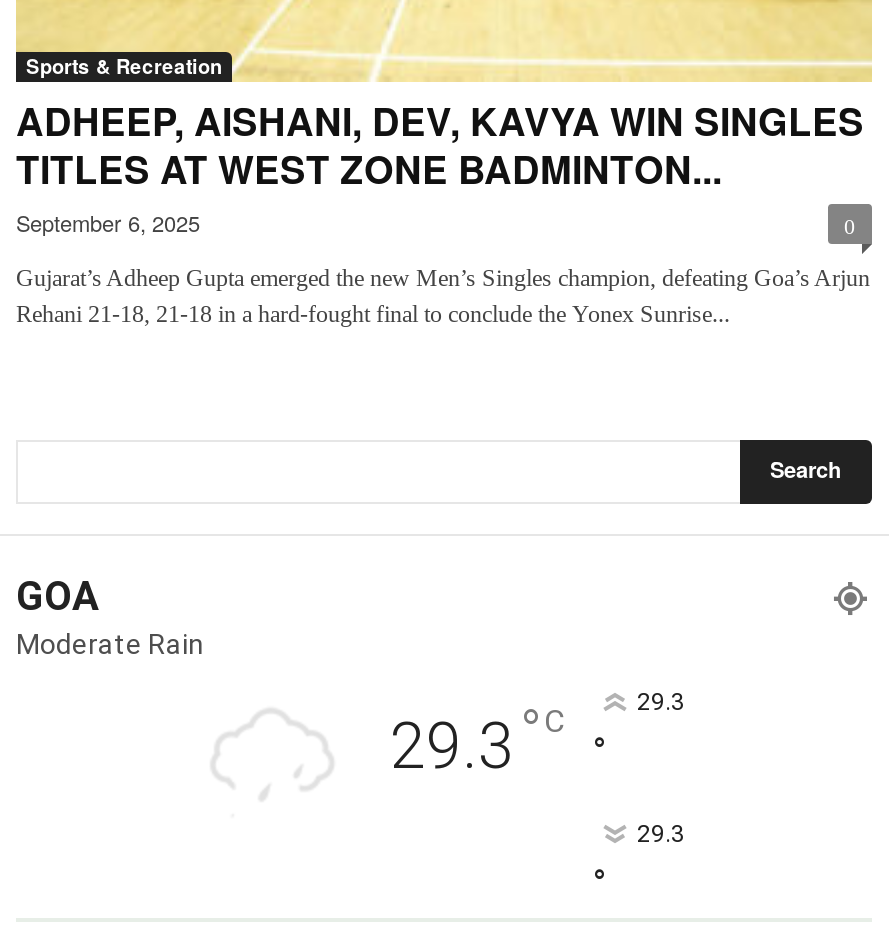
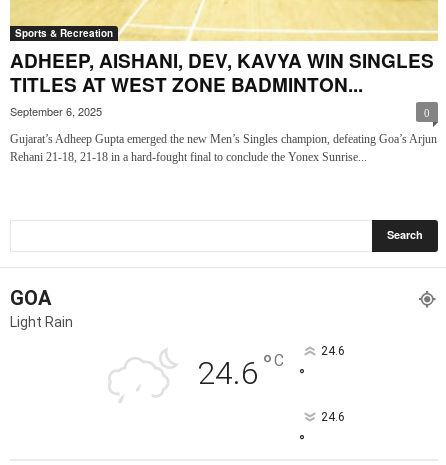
- Moderate Rain
+ Light Rain

- 29.3 °C
+ 24.6 °C

- 29.3
+ 24.6

- 29.3
+ 24.6
